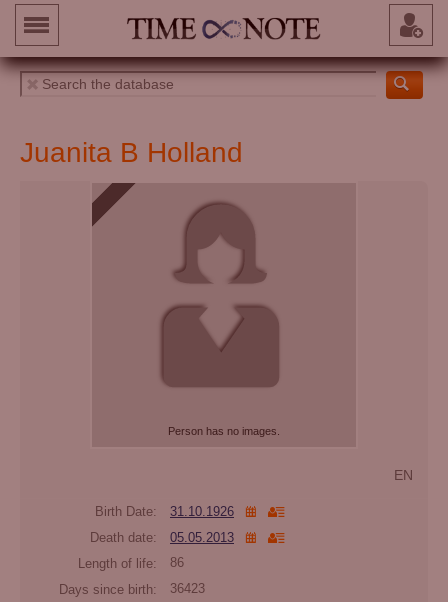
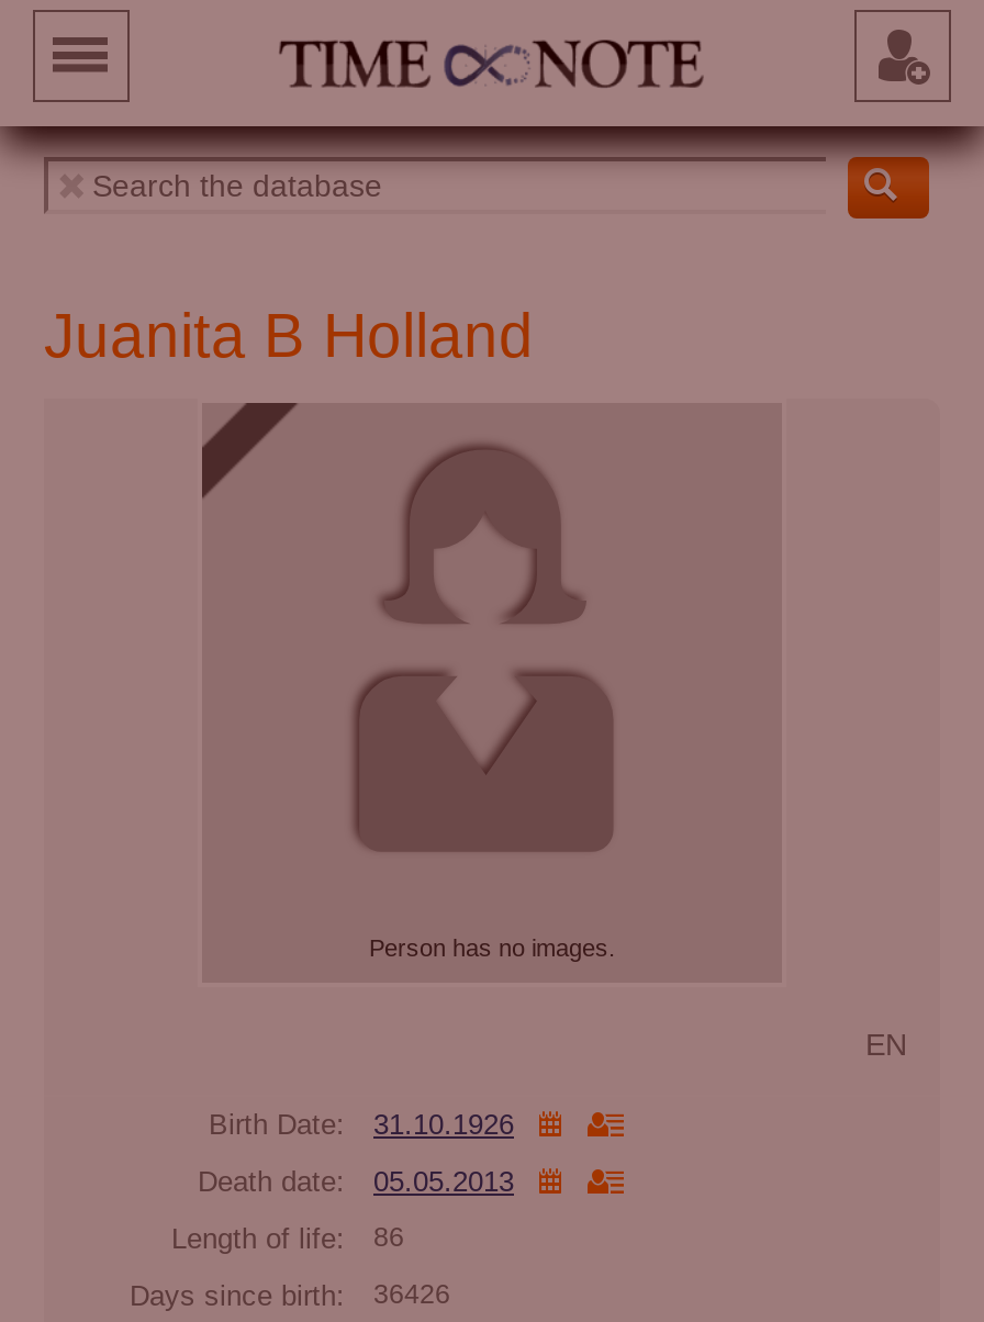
- Days since birth: 36423
+ Days since birth: 36426
